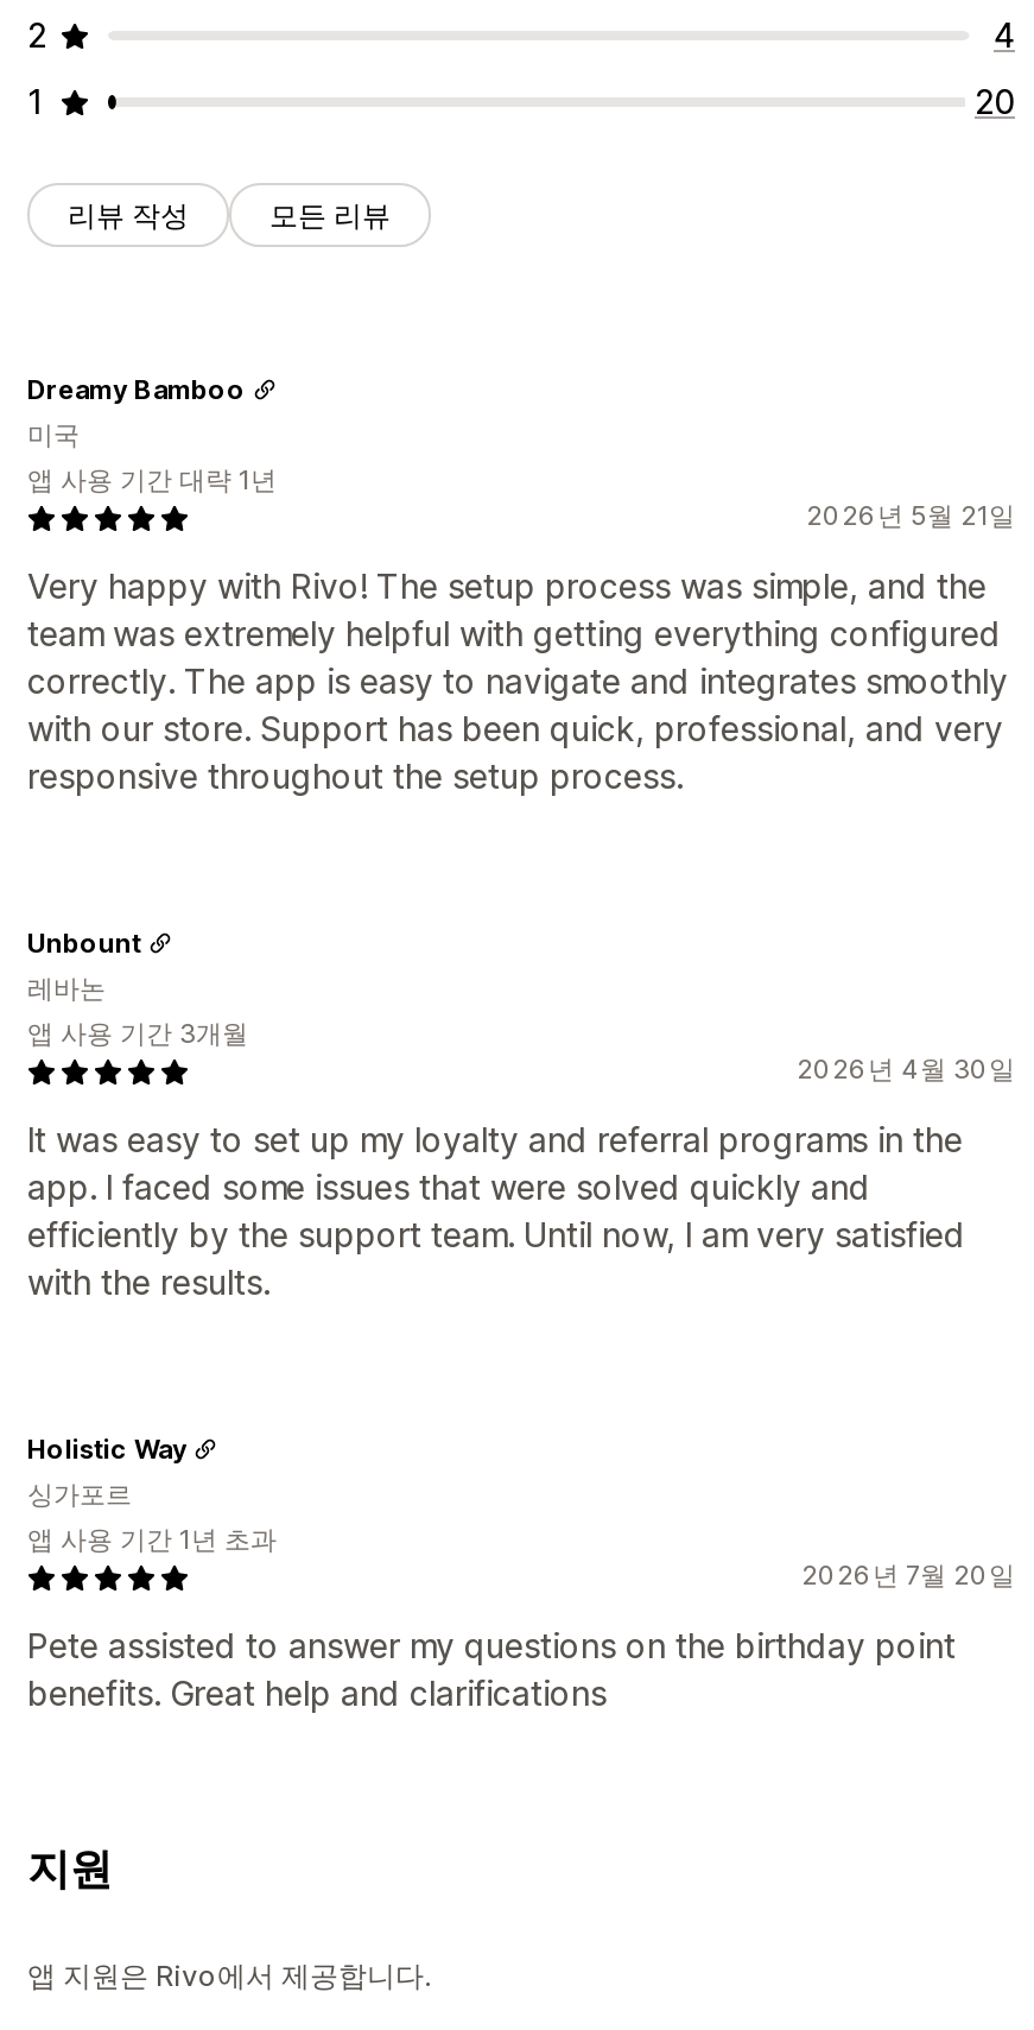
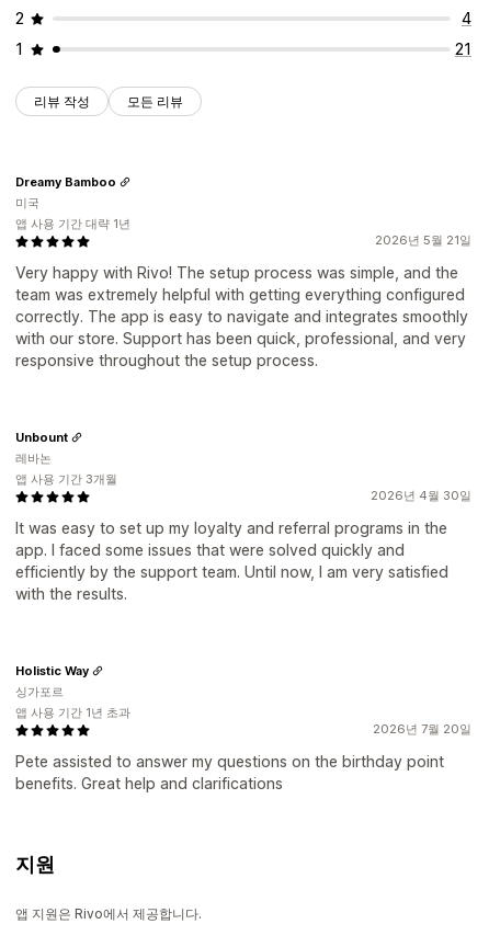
- 20
+ 21
